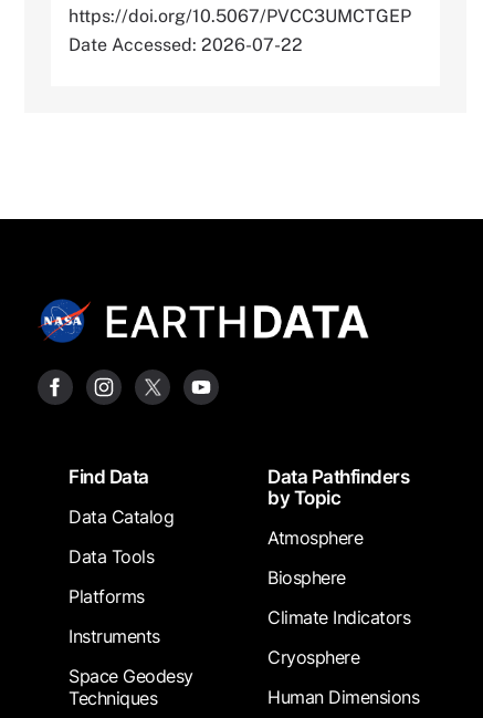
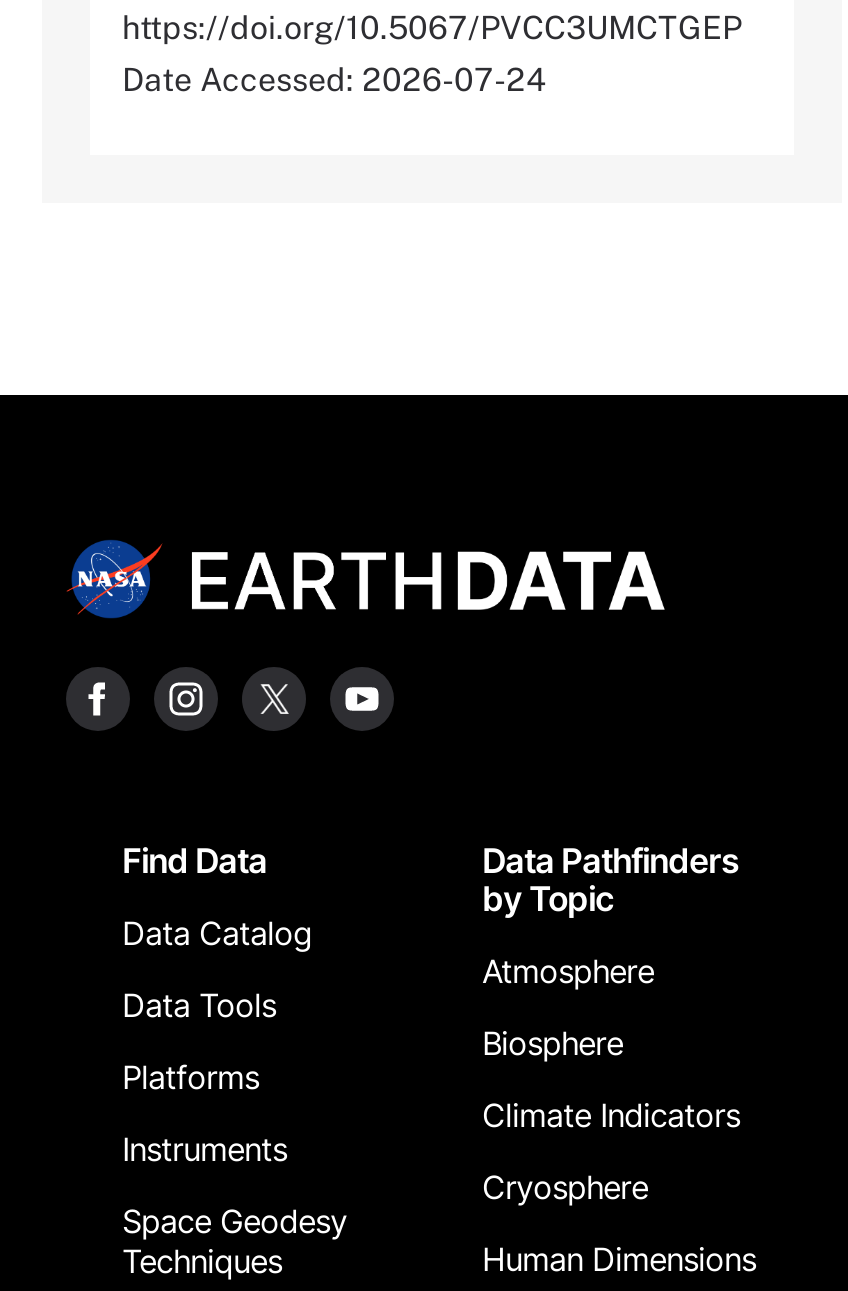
- Date Accessed: 2026-07-22
+ Date Accessed: 2026-07-24
